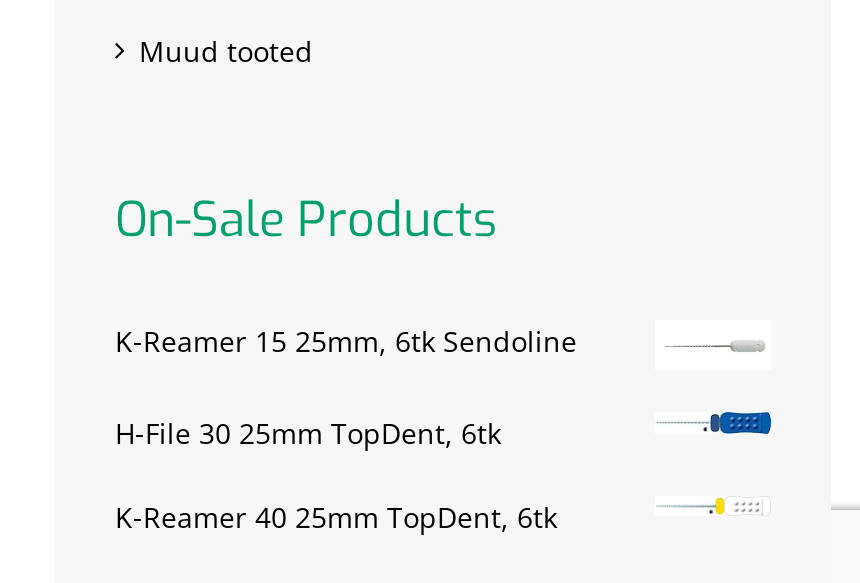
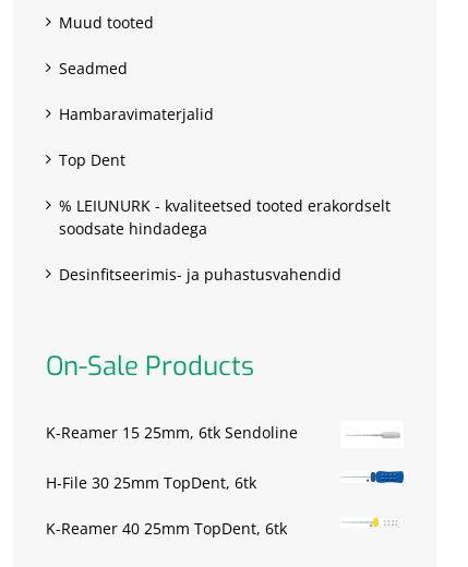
+ Seadmed
+ Hambaravimaterjalid
+ Top Dent
+ % LEIUNURK - kvaliteetsed tooted erakordselt
+ soodsate hindadega
+ Desinfitseerimis- ja puhastusvahendid
